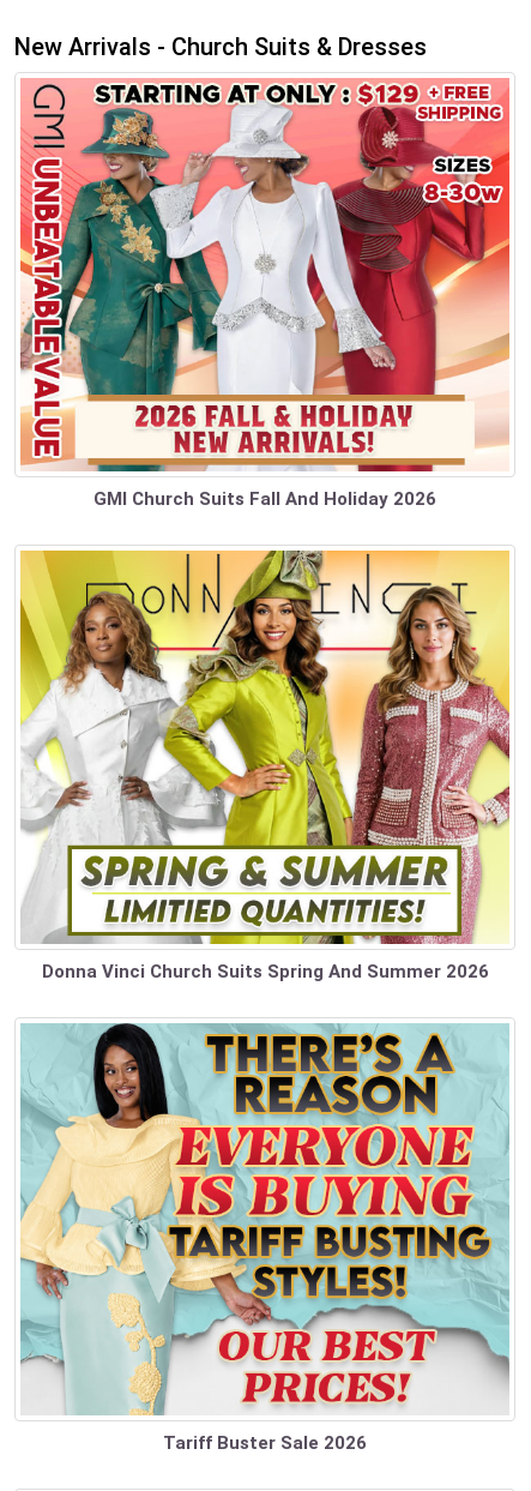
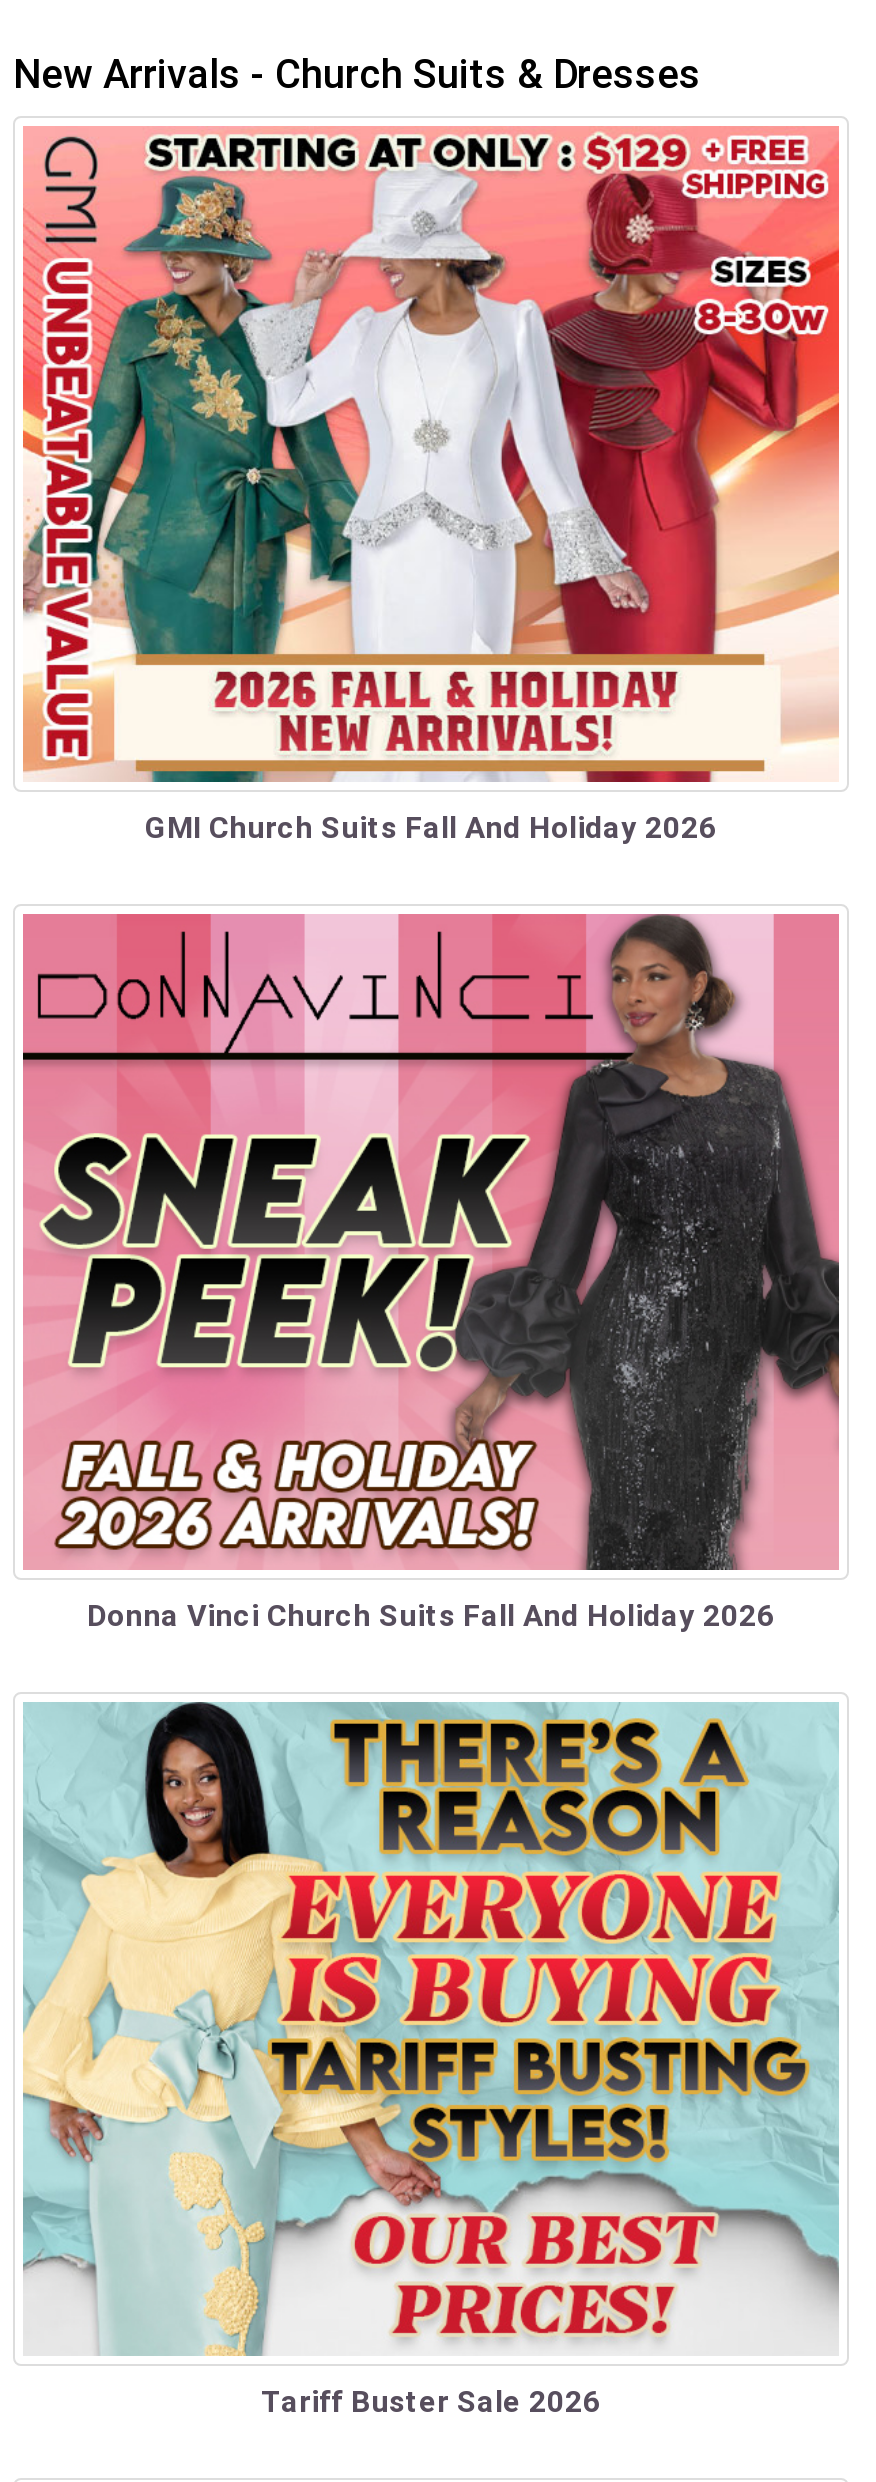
- [image]
- Donna Vinci Church Suits Spring And Summer 2026
+ [image]
+ Donna Vinci Church Suits Fall And Holiday 2026
